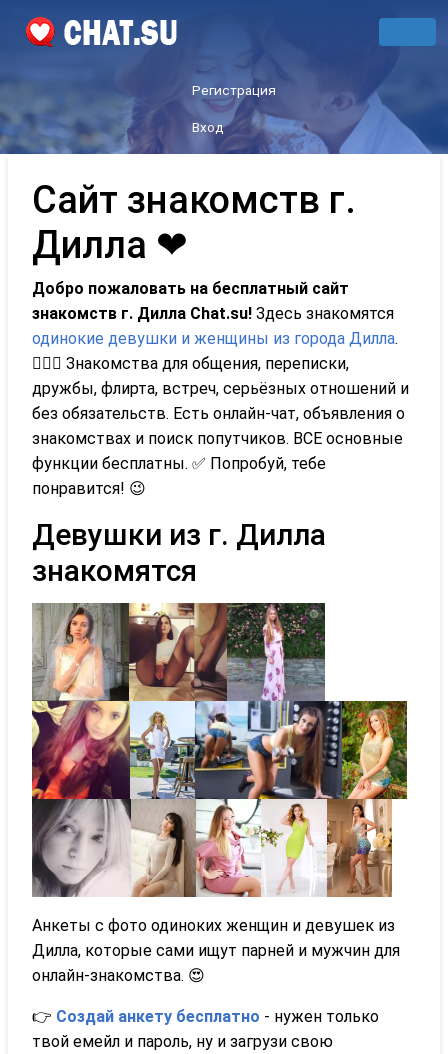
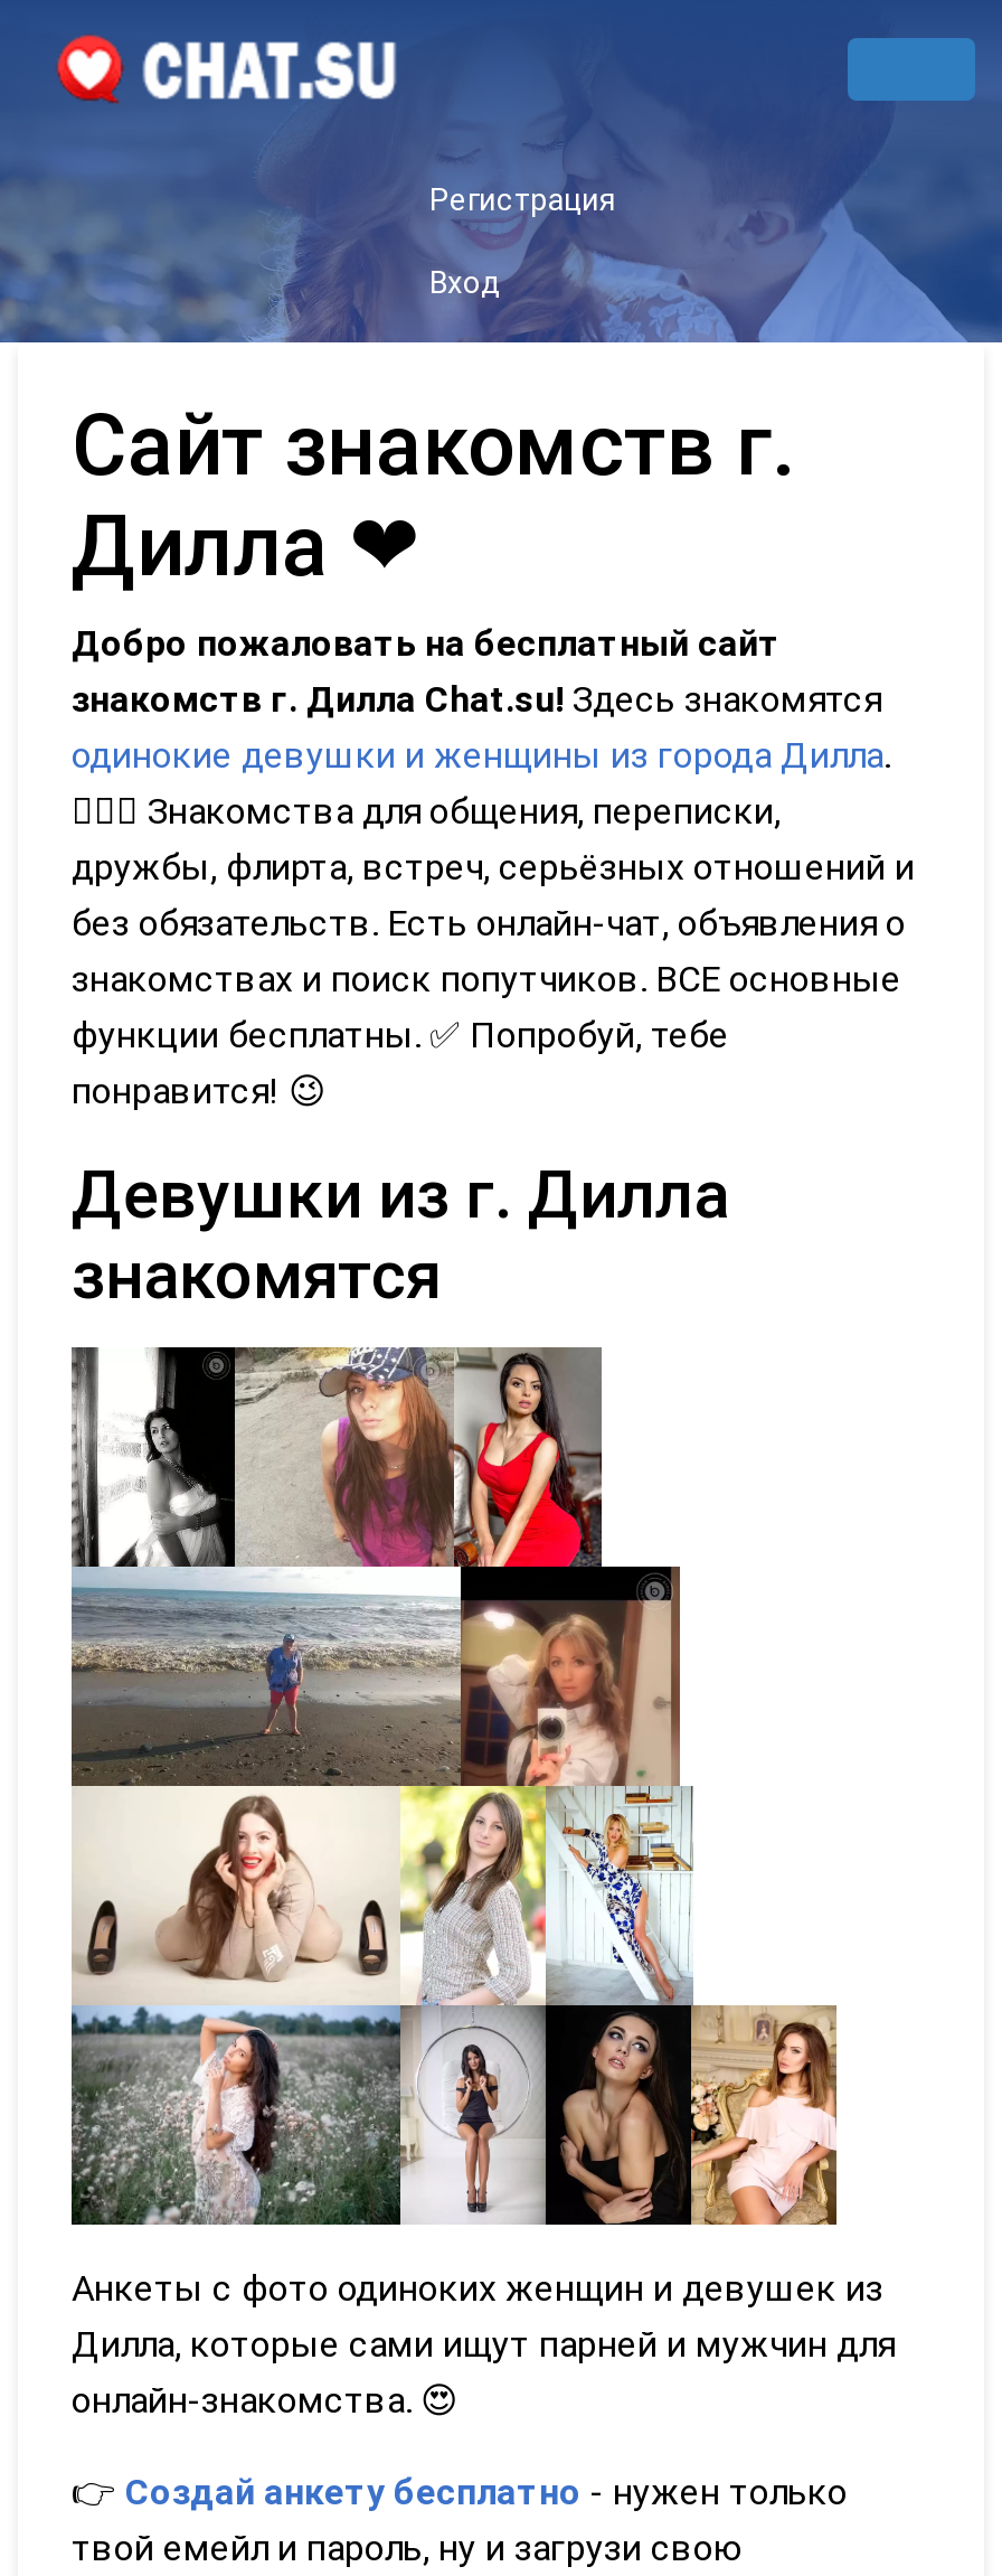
- [image]
+ [image]
